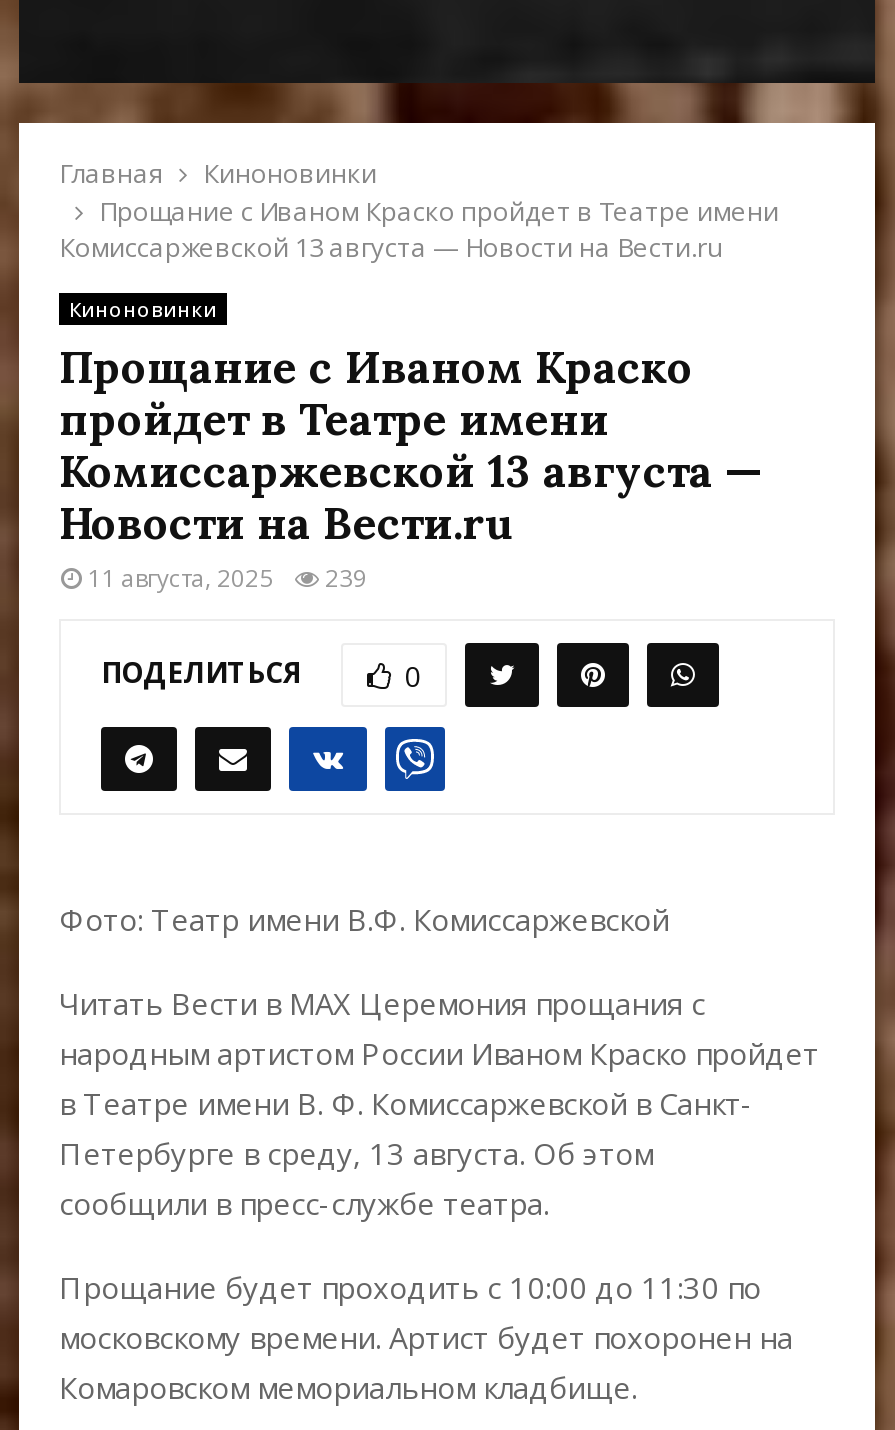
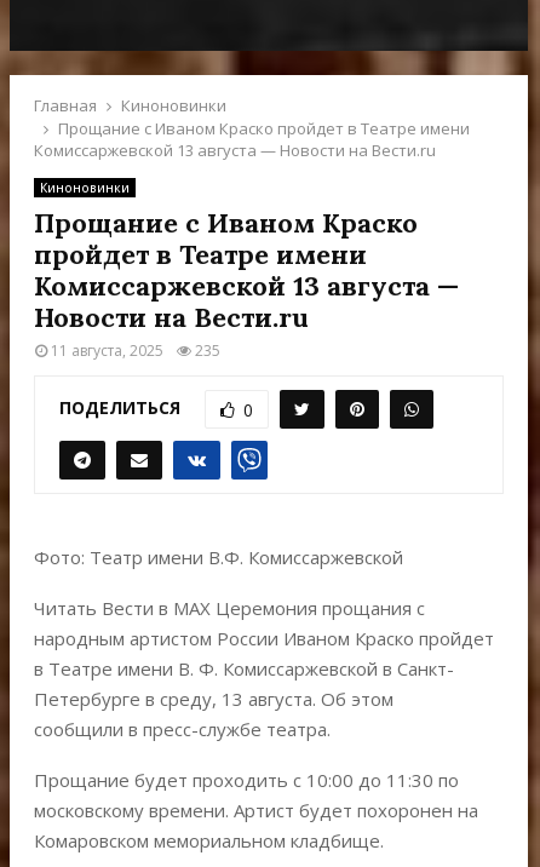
- 239
+ 235
